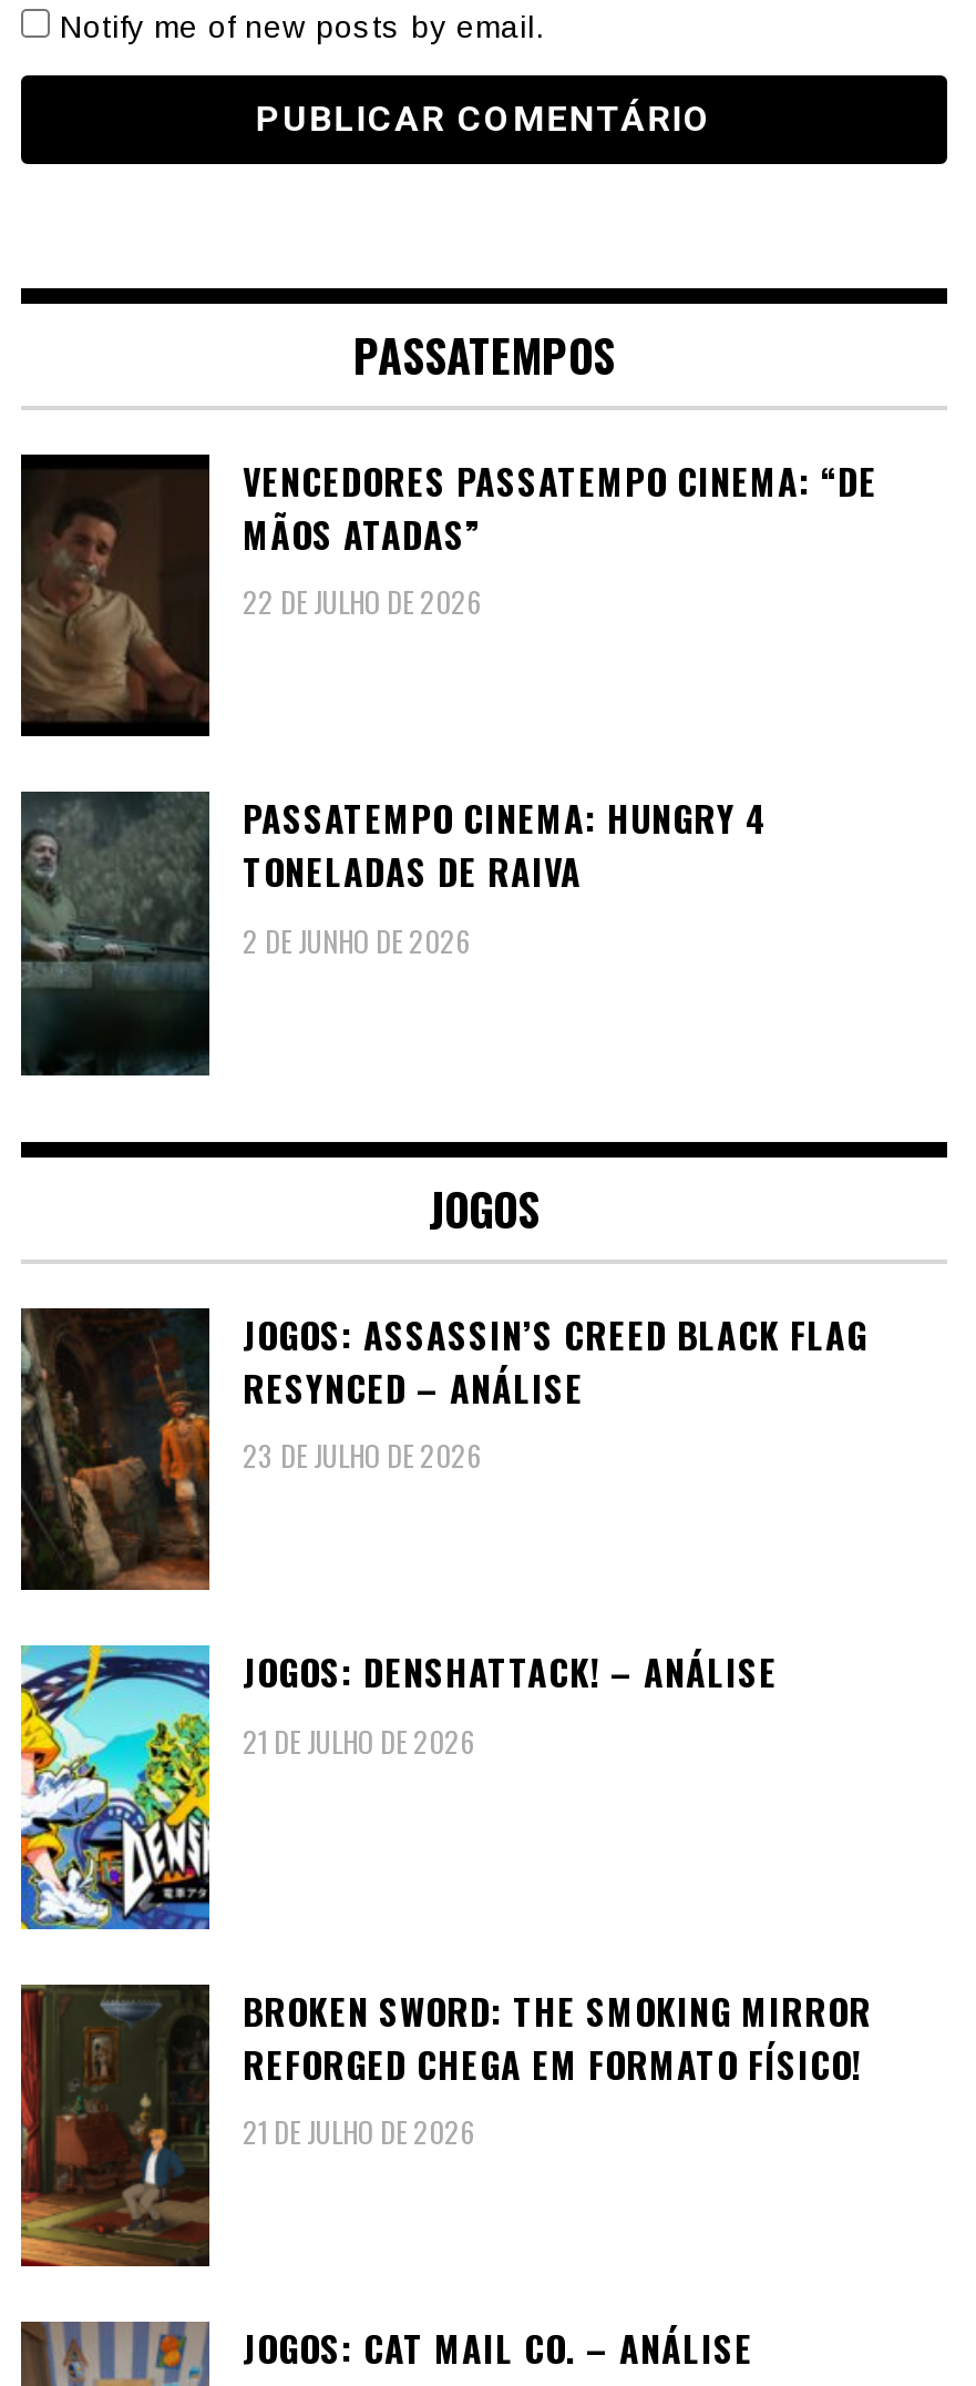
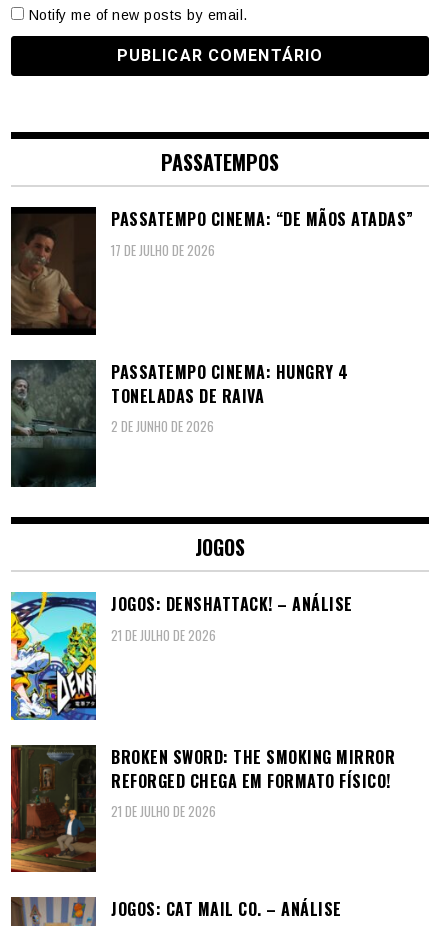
- VENCEDORES PASSATEMPO CINEMA: “DE
- MÃOS ATADAS”
- 22 DE JULHO DE 2026
+ PASSATEMPO CINEMA: “DE MÃOS ATADAS”
+ 17 DE JULHO DE 2026

- [image]
- JOGOS: ASSASSIN’S CREED BLACK FLAG
- RESYNCED – ANÁLISE
- 23 DE JULHO DE 2026
